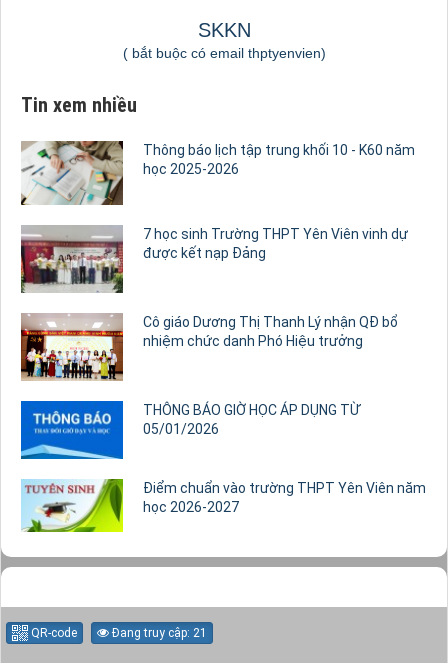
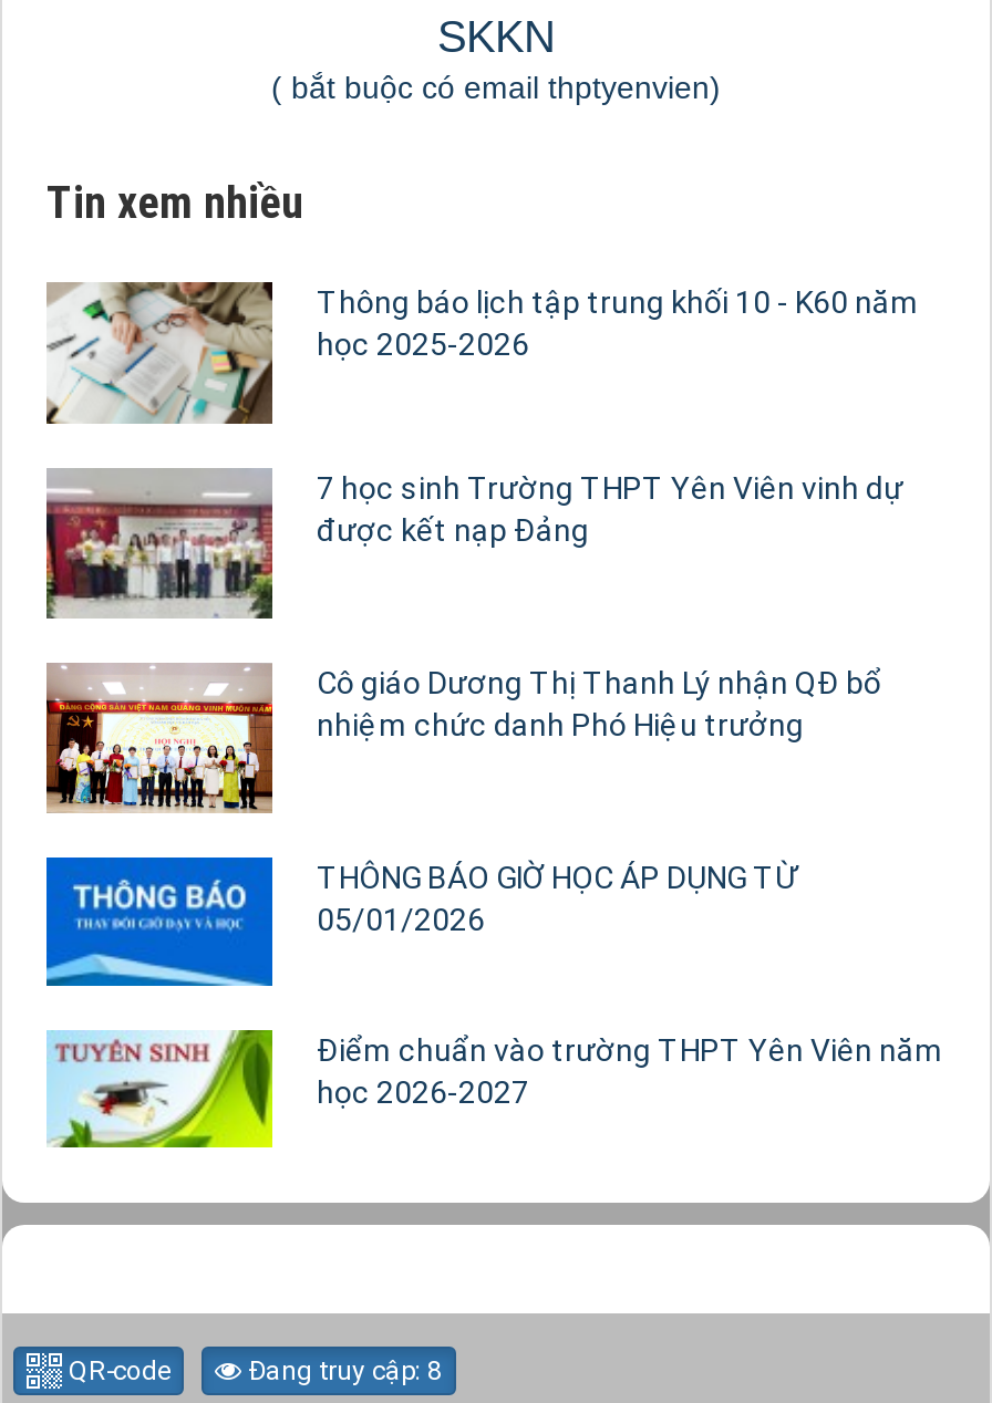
- Đang truy cập: 21
+ Đang truy cập: 8
